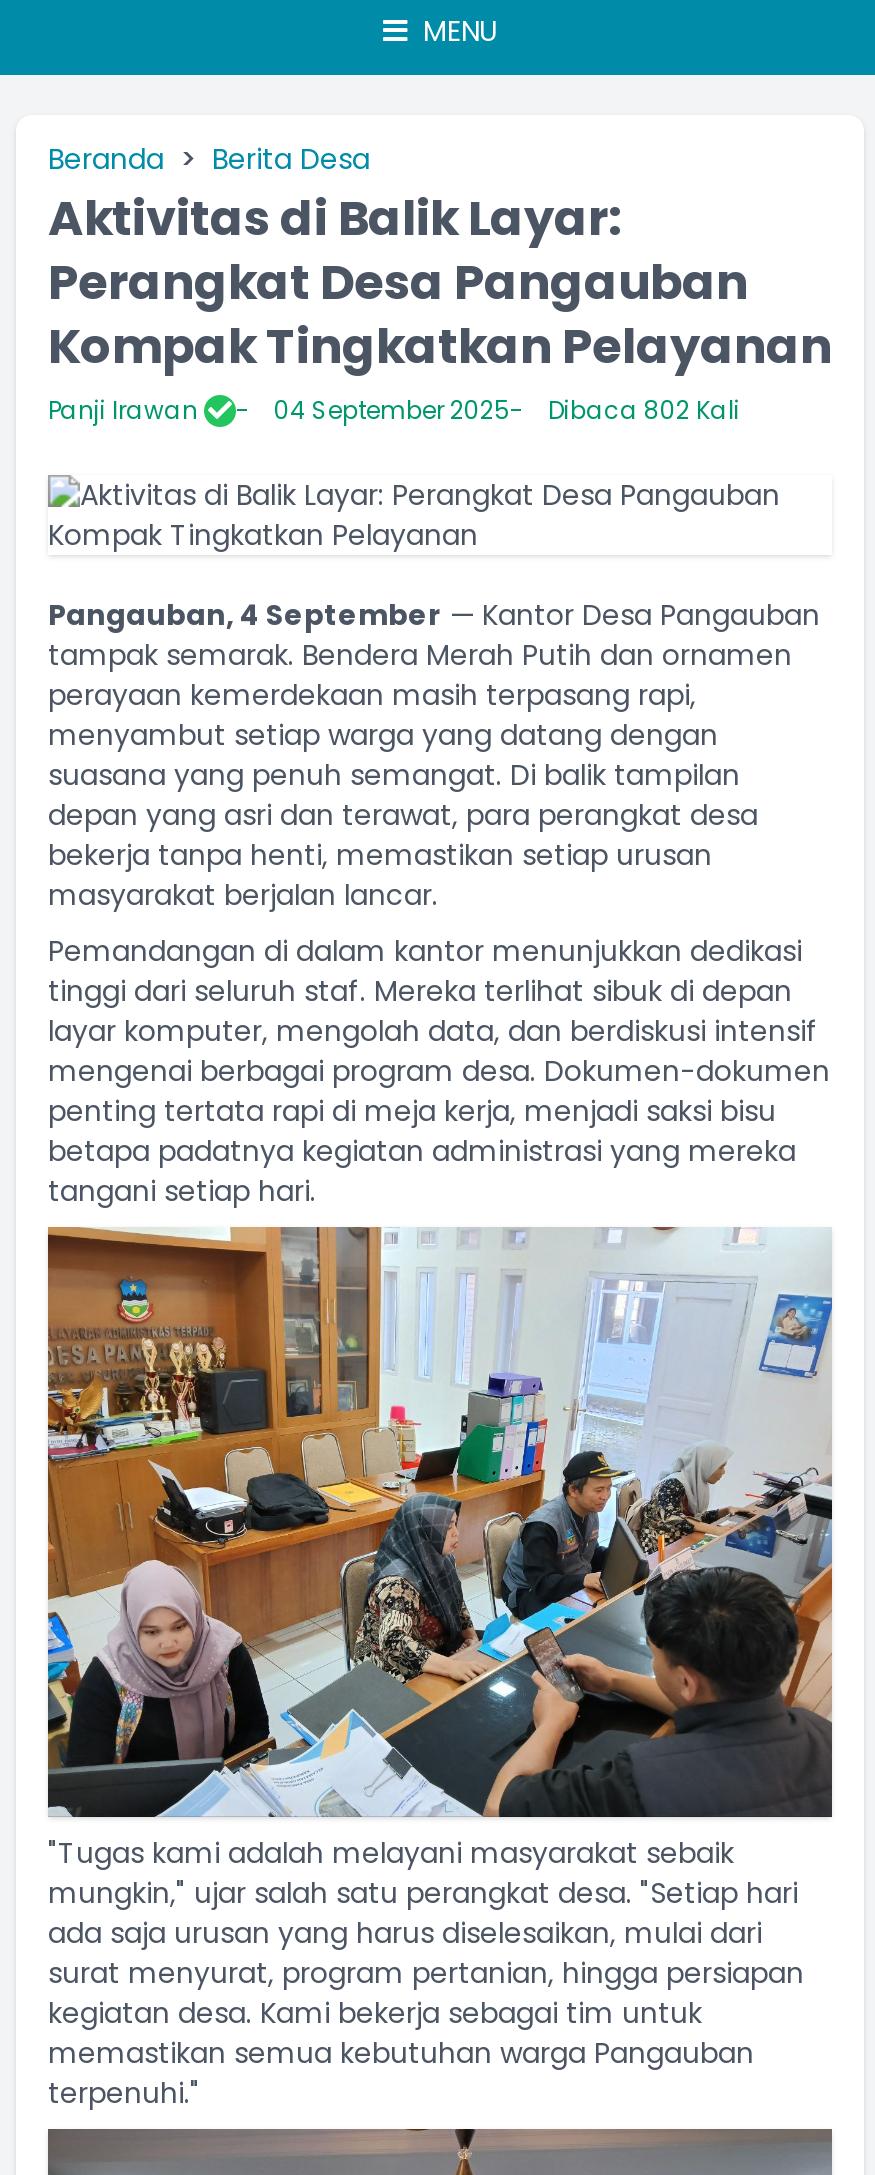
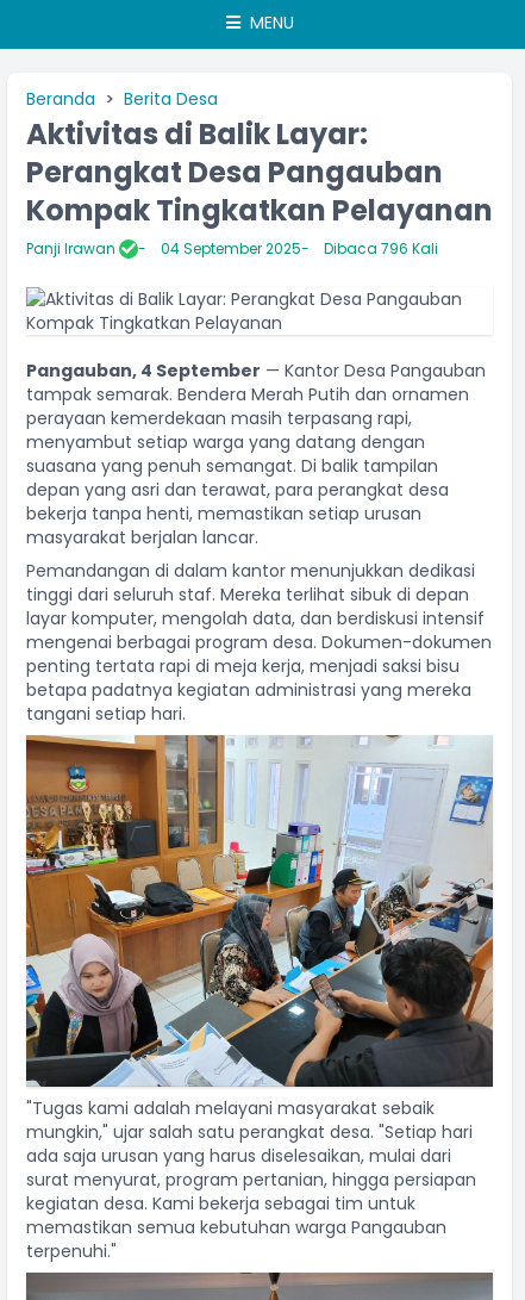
- 04 September 2025 Dibaca 802 Kali
+ 04 September 2025 Dibaca 796 Kali
